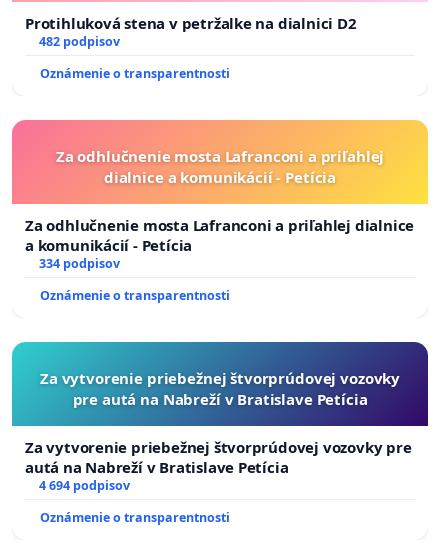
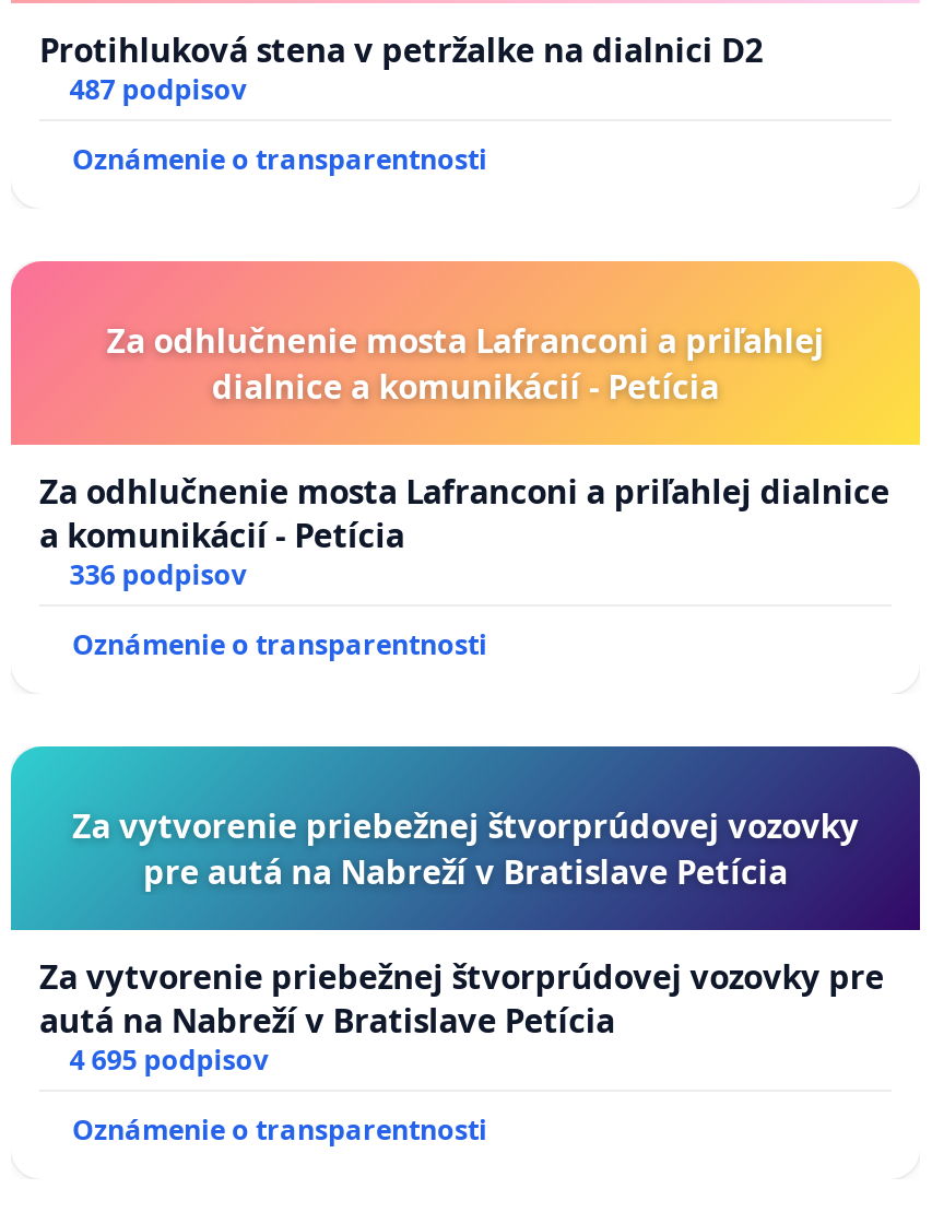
- 482 podpisov
+ 487 podpisov

- 334 podpisov
+ 336 podpisov

- 4 694 podpisov
+ 4 695 podpisov
